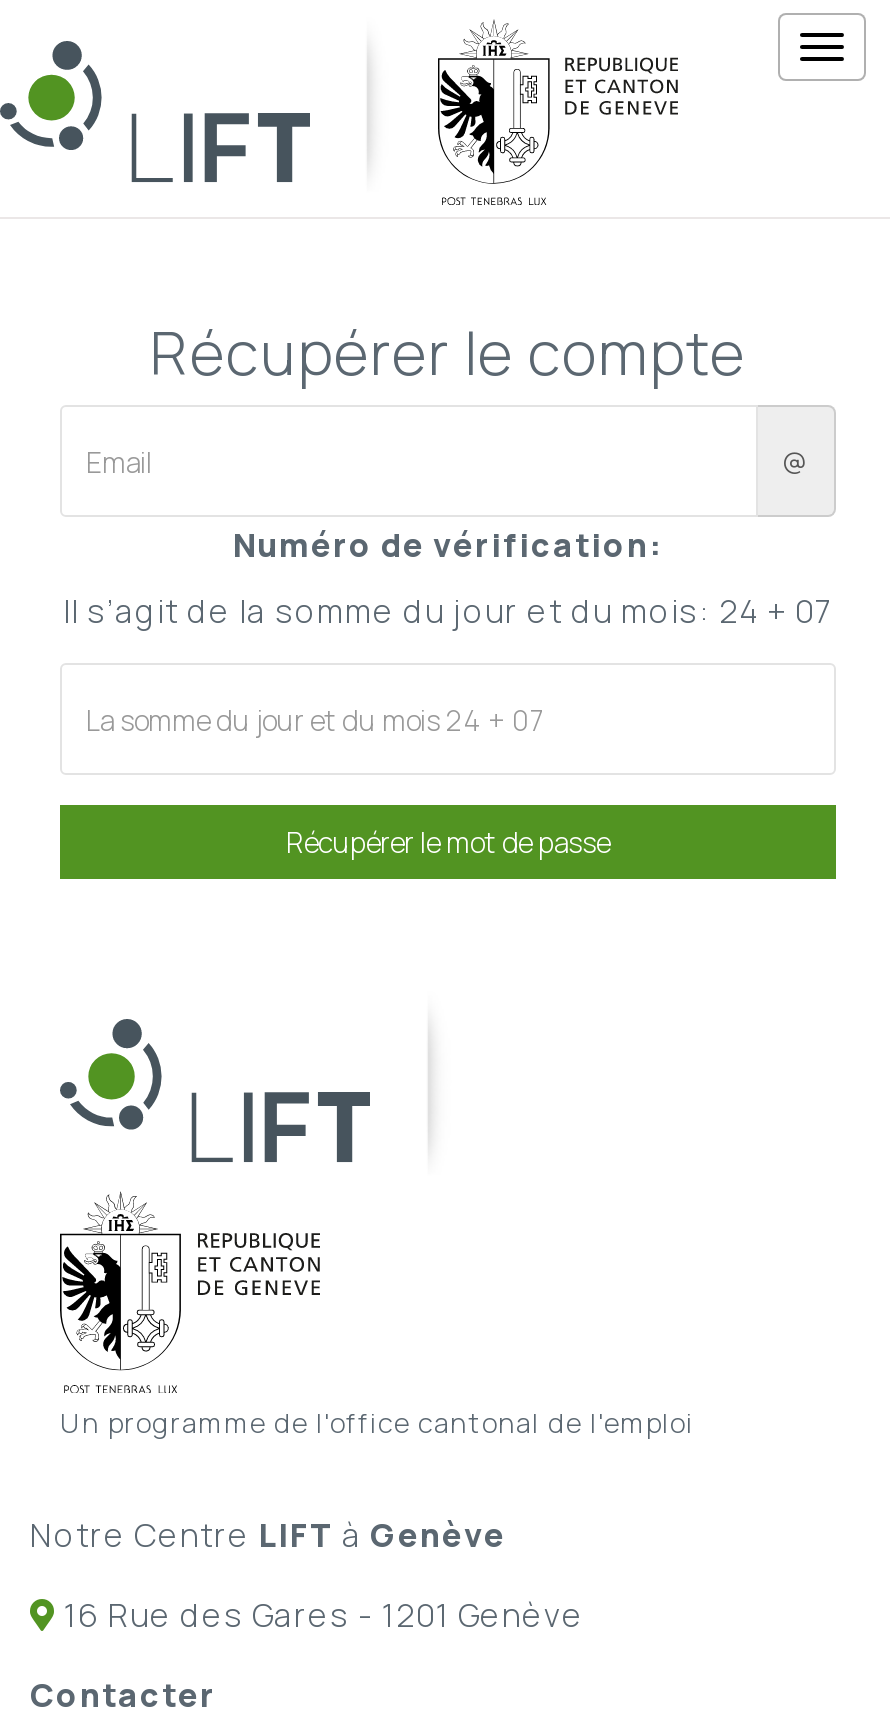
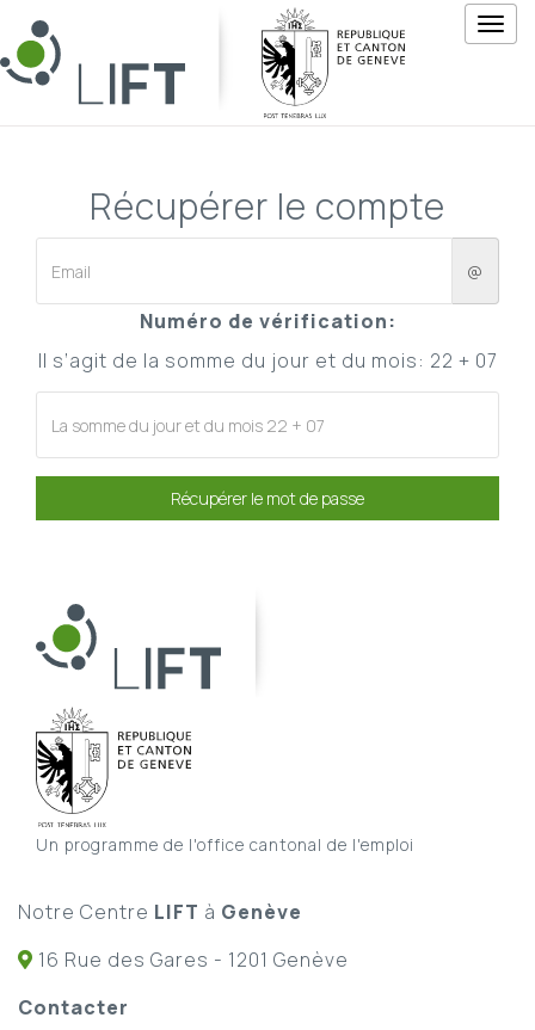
- Il s’agit de la somme du jour et du mois: 24 + 07
+ Il s’agit de la somme du jour et du mois: 22 + 07
